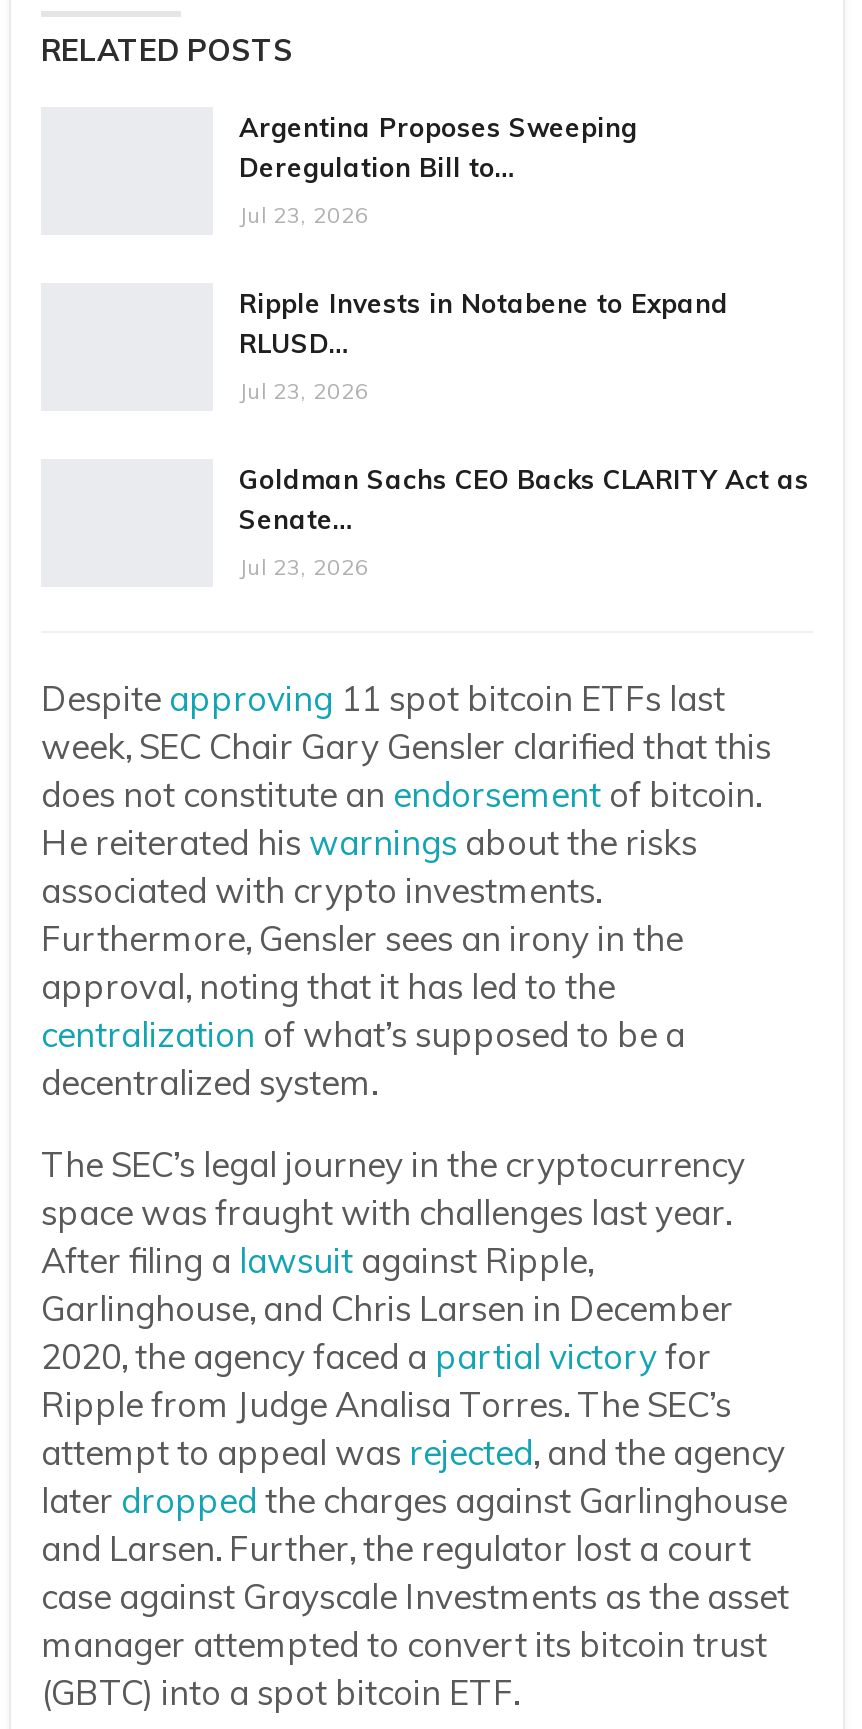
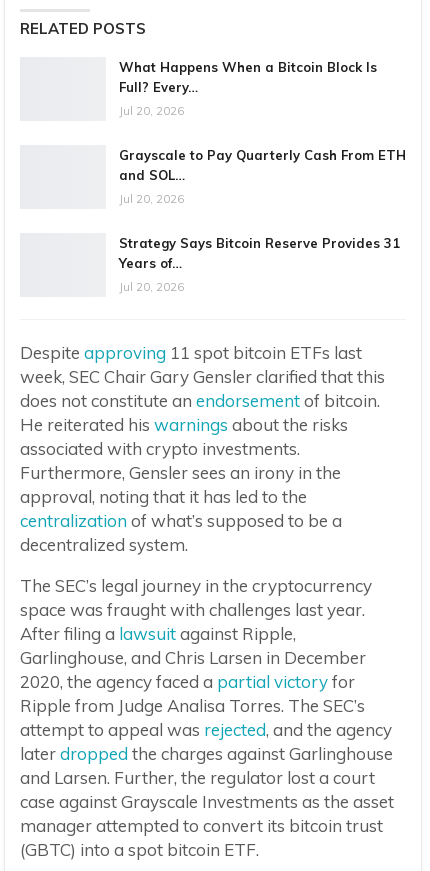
- Argentina Proposes Sweeping
- Deregulation Bill to…
+ What Happens When a Bitcoin Block Is
+ Full? Every…

- Jul 23, 2026
+ Jul 20, 2026

- Ripple Invests in Notabene to Expand
- RLUSD…
+ Grayscale to Pay Quarterly Cash From ETH
+ and SOL…

- Jul 23, 2026
+ Jul 20, 2026

- Goldman Sachs CEO Backs CLARITY Act as
- Senate…
+ Strategy Says Bitcoin Reserve Provides 31
+ Years of…

- Jul 23, 2026
+ Jul 20, 2026
